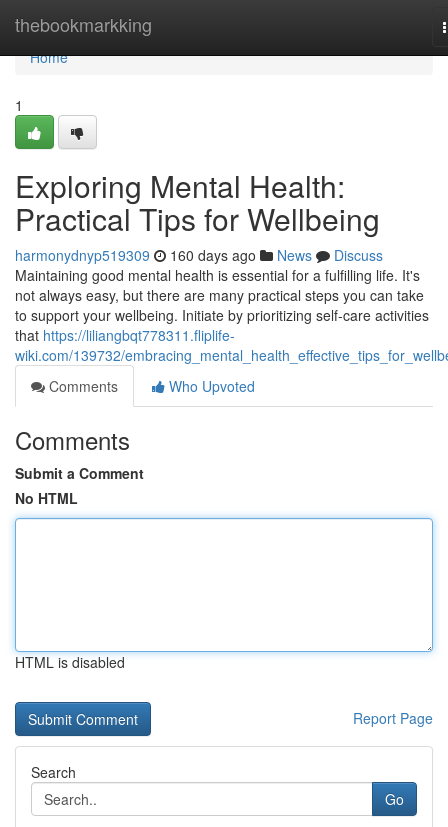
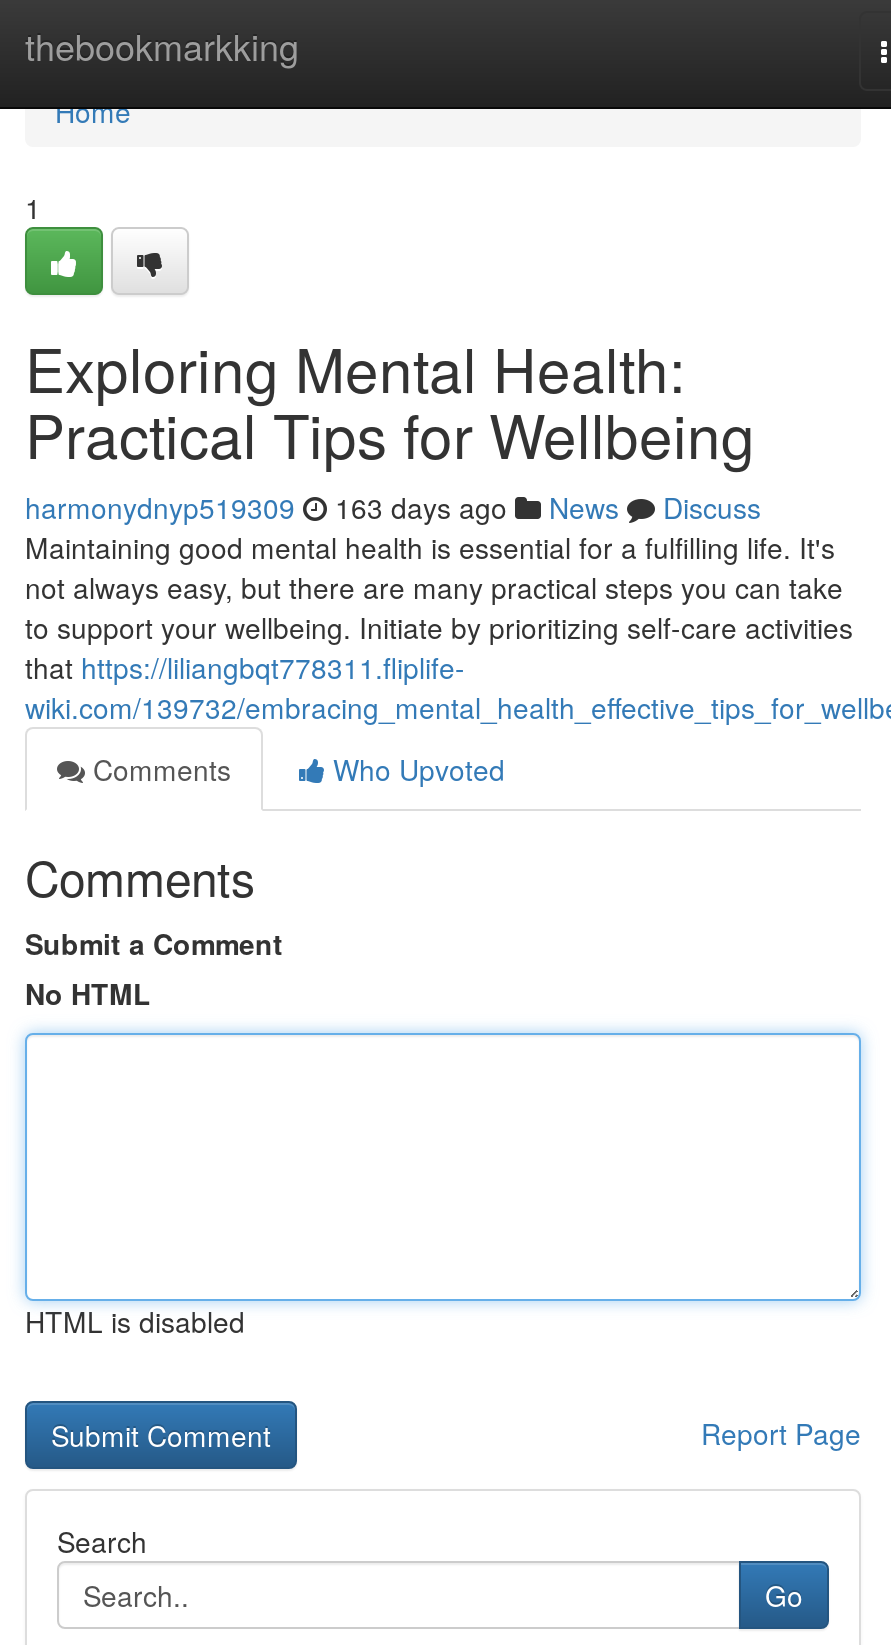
- harmonydnyp519309 160 days ago News Discuss
+ harmonydnyp519309 163 days ago News Discuss
